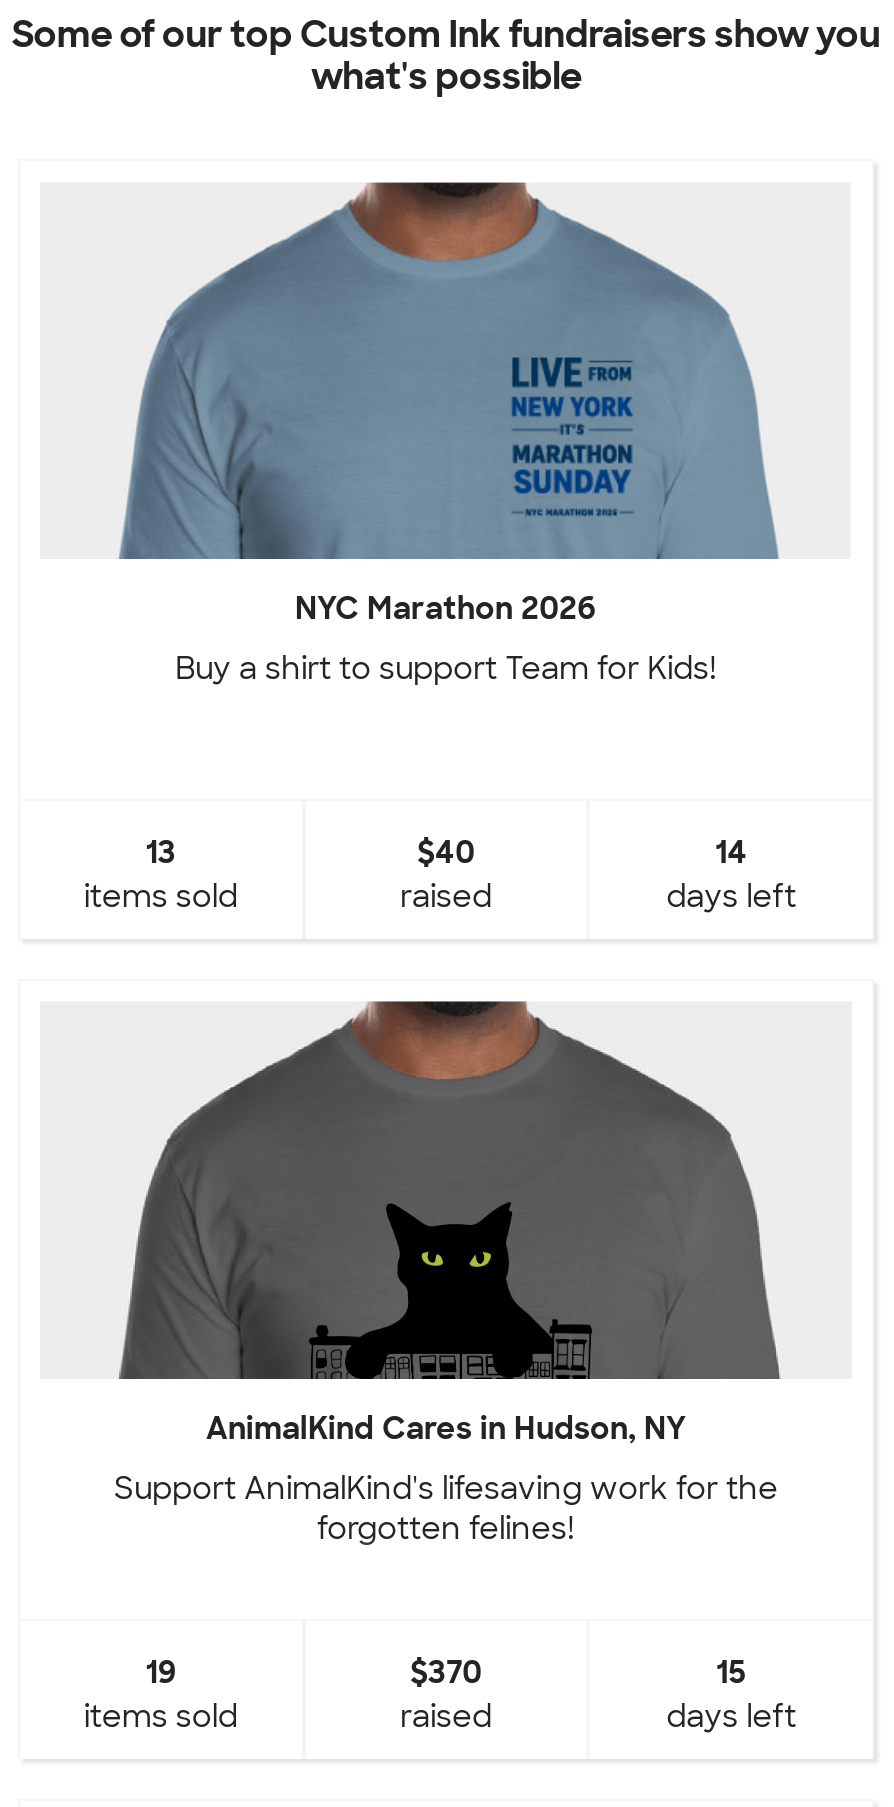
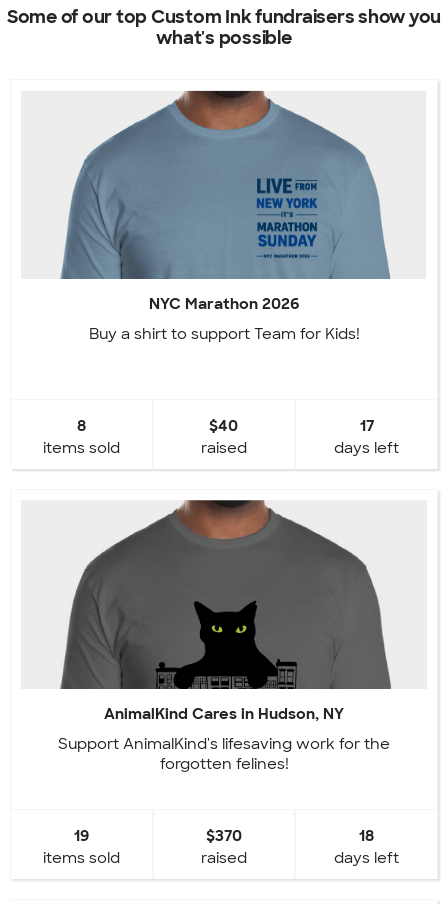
- 13
+ 8

- 14
+ 17

- 15
+ 18
